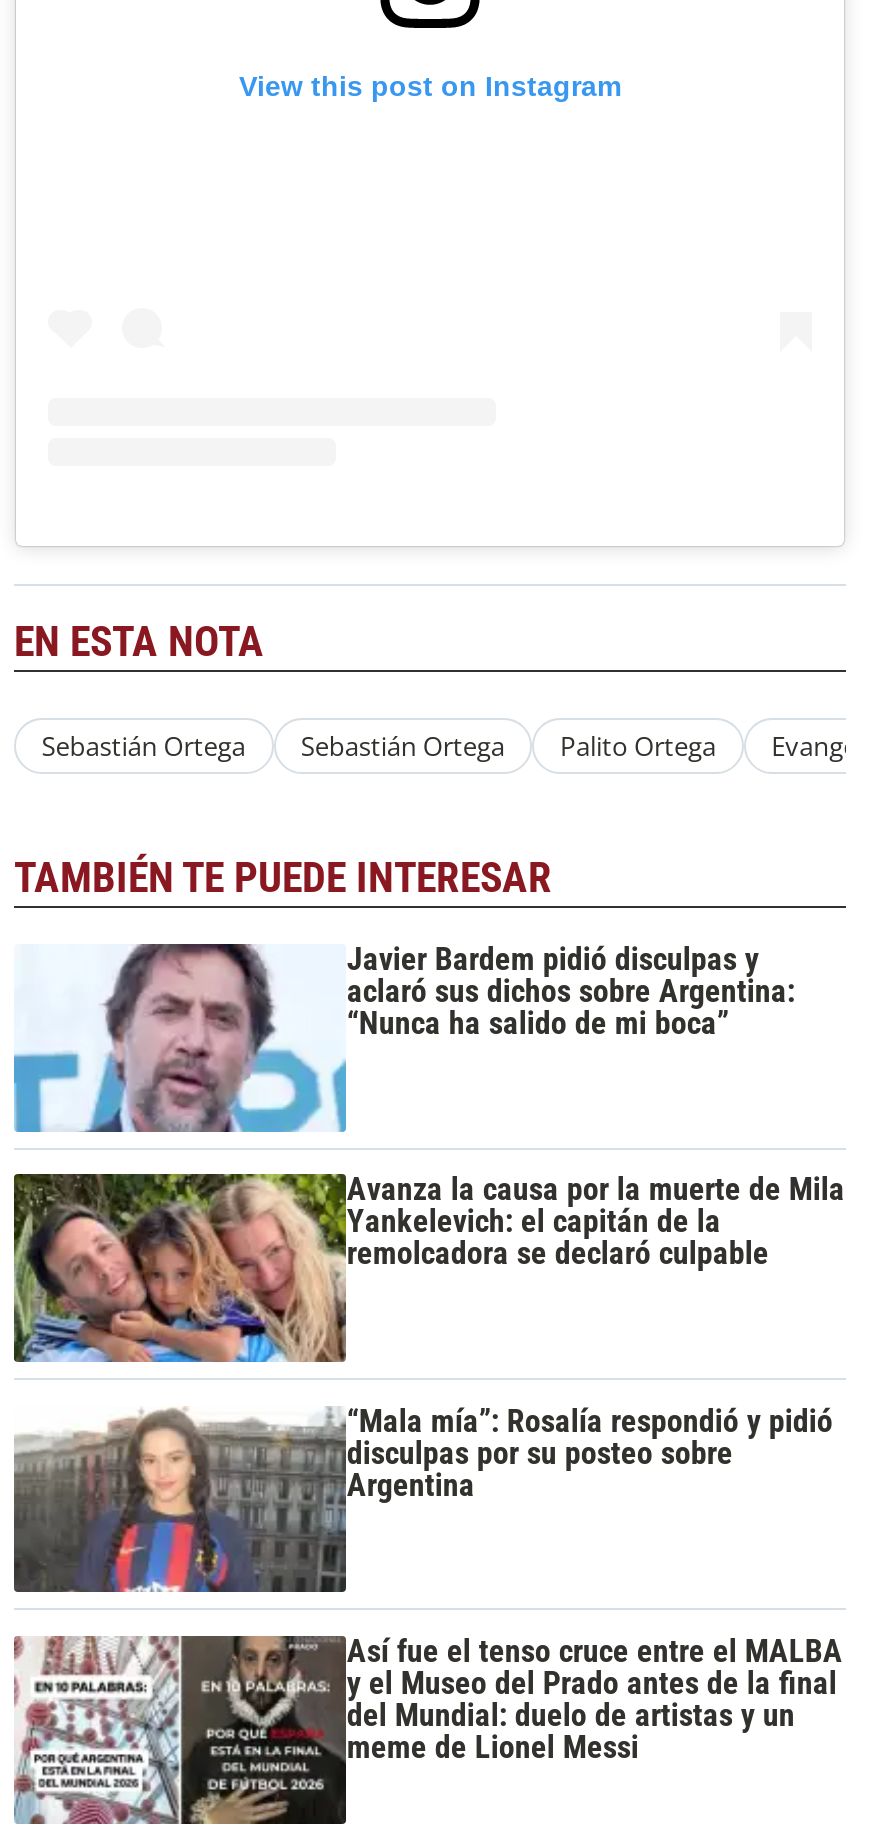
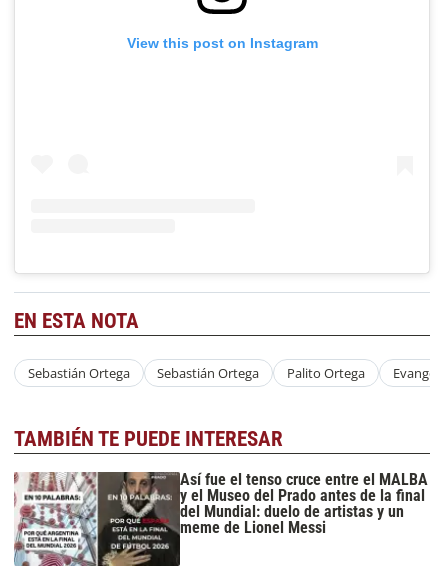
- [image]
- Javier Bardem pidió disculpas y
- aclaró sus dichos sobre Argentina:
- “Nunca ha salido de mi boca”

- [image]
- Avanza la causa por la muerte de Mila
- Yankelevich: el capitán de la
- remolcadora se declaró culpable

- [image]
- “Mala mía”: Rosalía respondió y pidió
- disculpas por su posteo sobre
- Argentina
